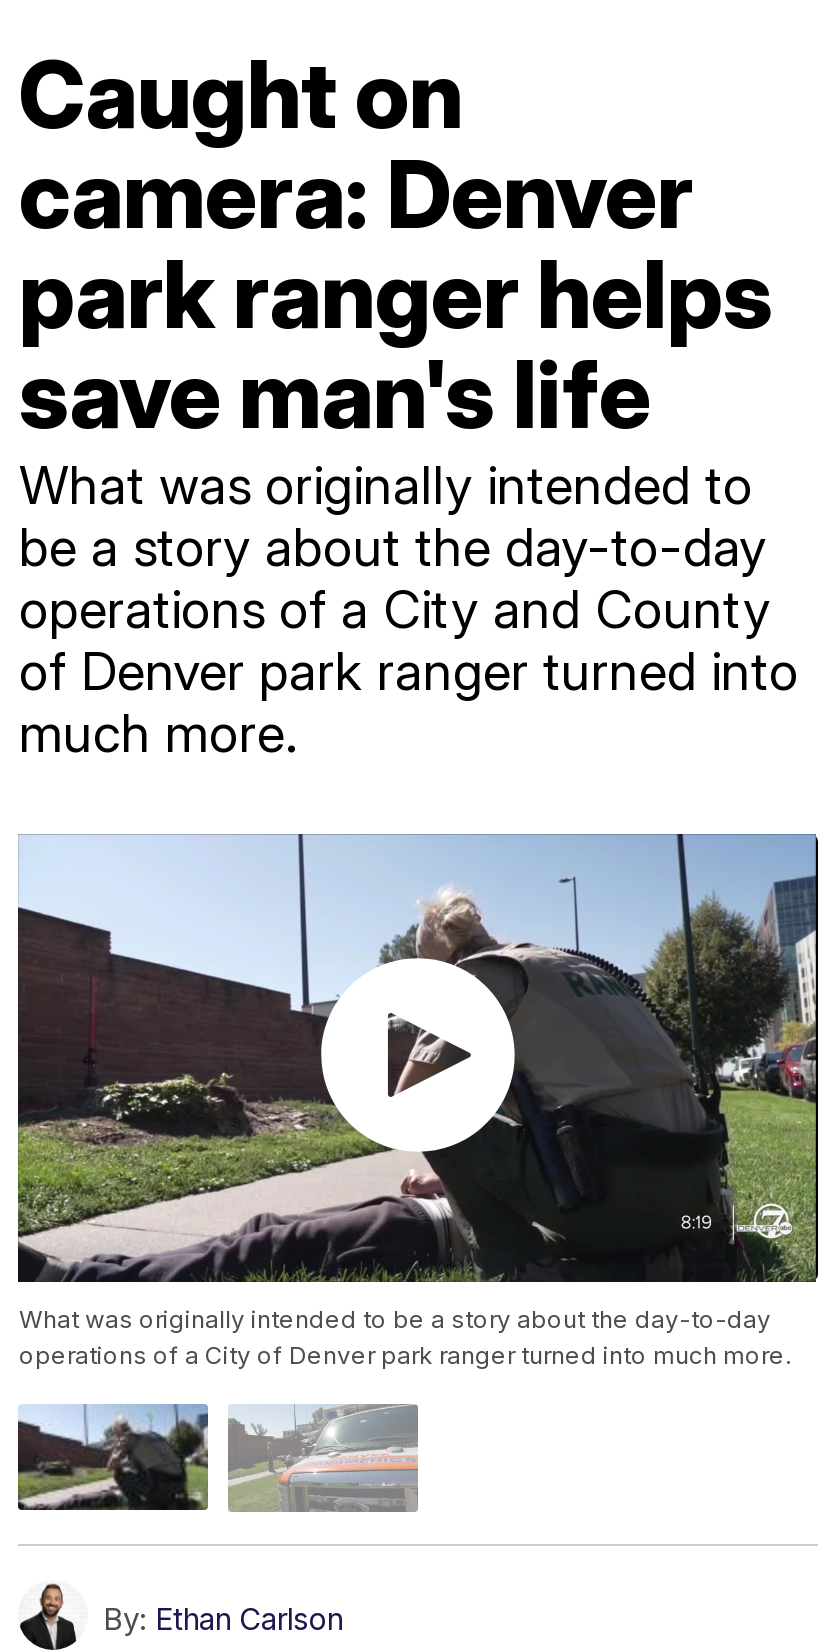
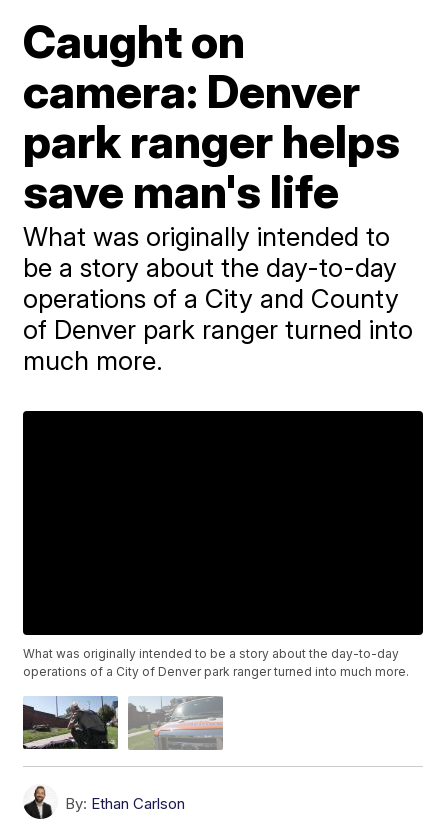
- [image]
